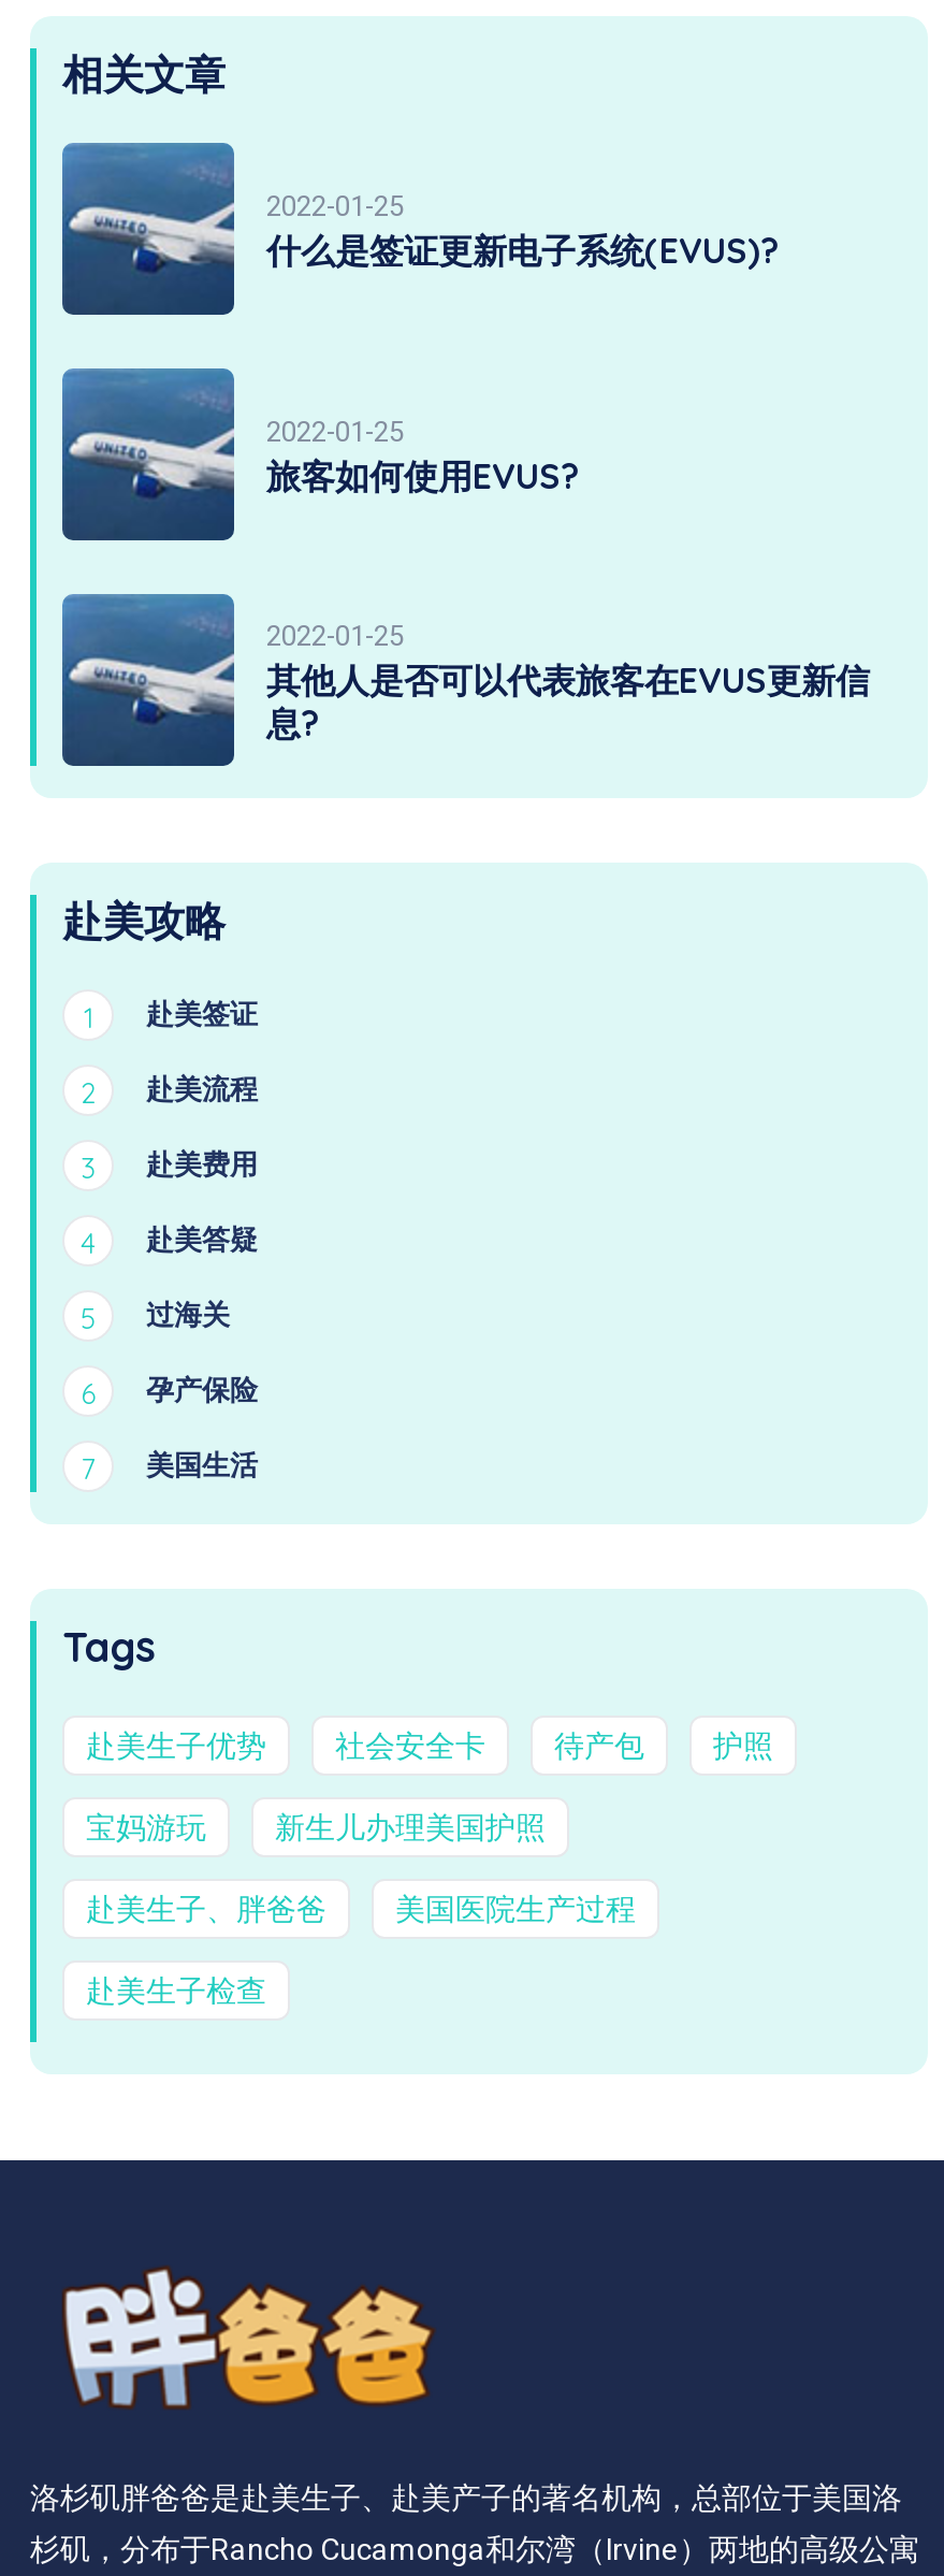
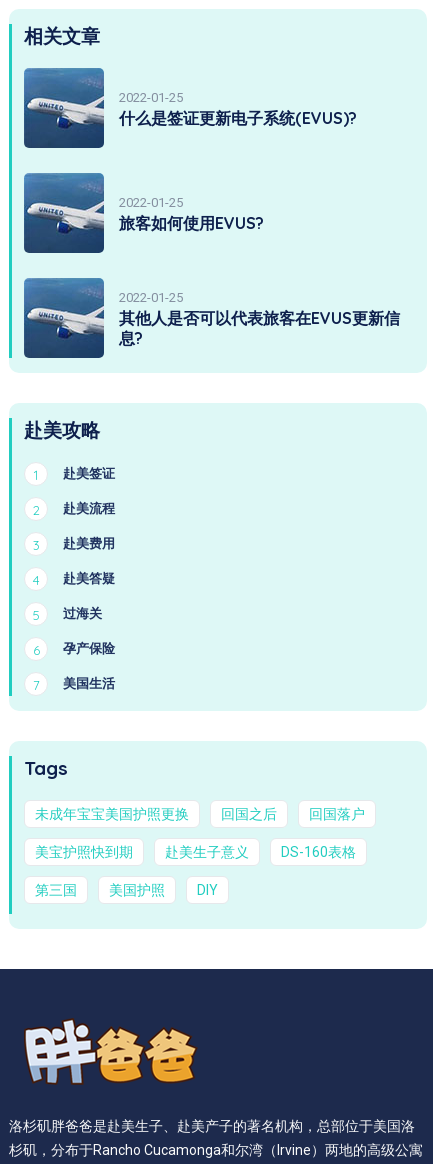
- 赴美生子优势
- 社会安全卡
- 待产包
- 护照
- 宝妈游玩
- 新生儿办理美国护照
- 赴美生子、胖爸爸
- 美国医院生产过程
- 赴美生子检查
+ 未成年宝宝美国护照更换
+ 回国之后
+ 回国落户
+ 美宝护照快到期
+ 赴美生子意义
+ DS-160表格
+ 第三国
+ 美国护照
+ DIY
